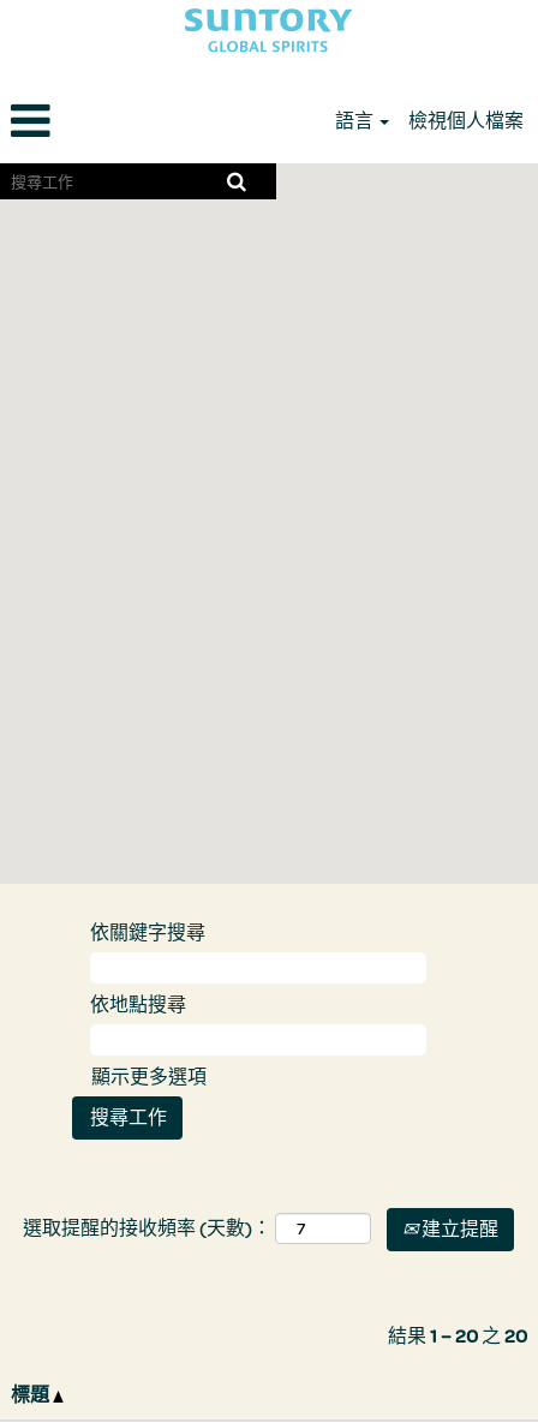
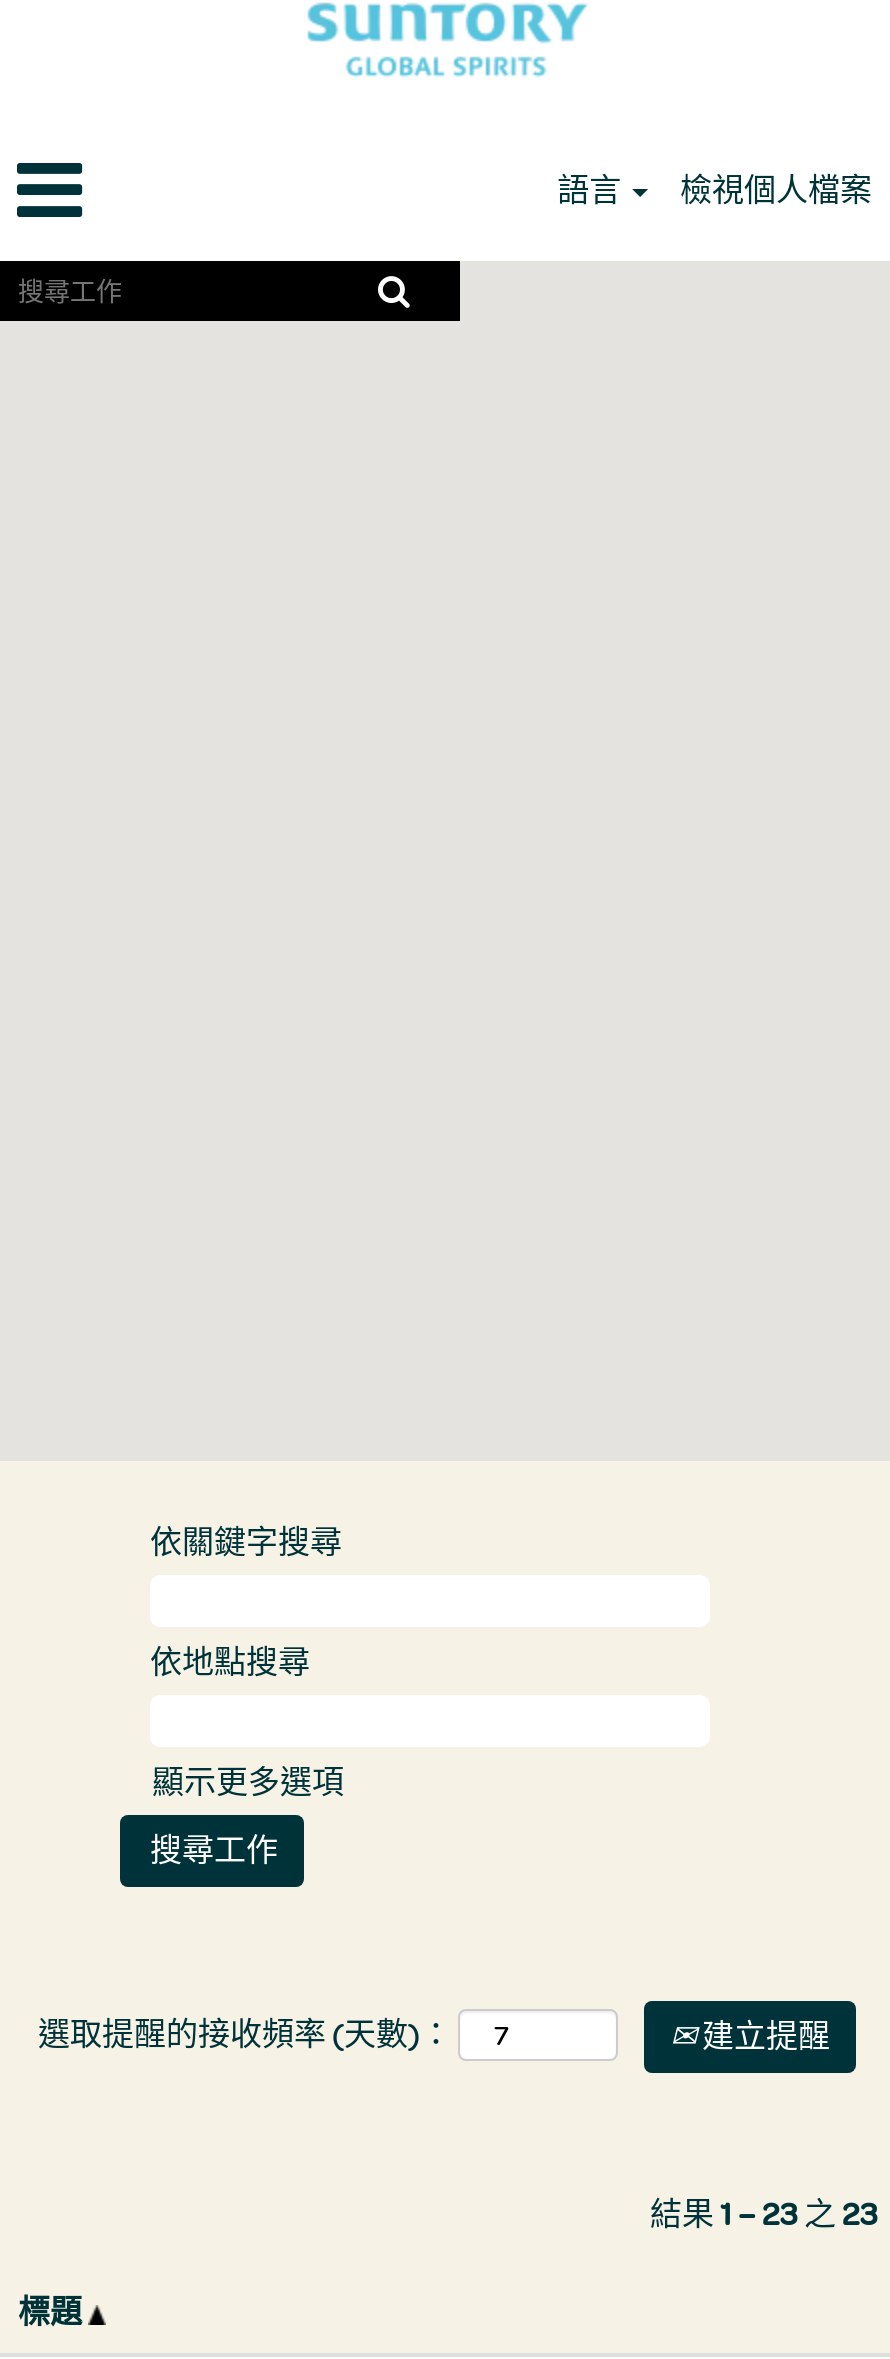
- 結果1 – 20之20
+ 結果1 – 23之23
